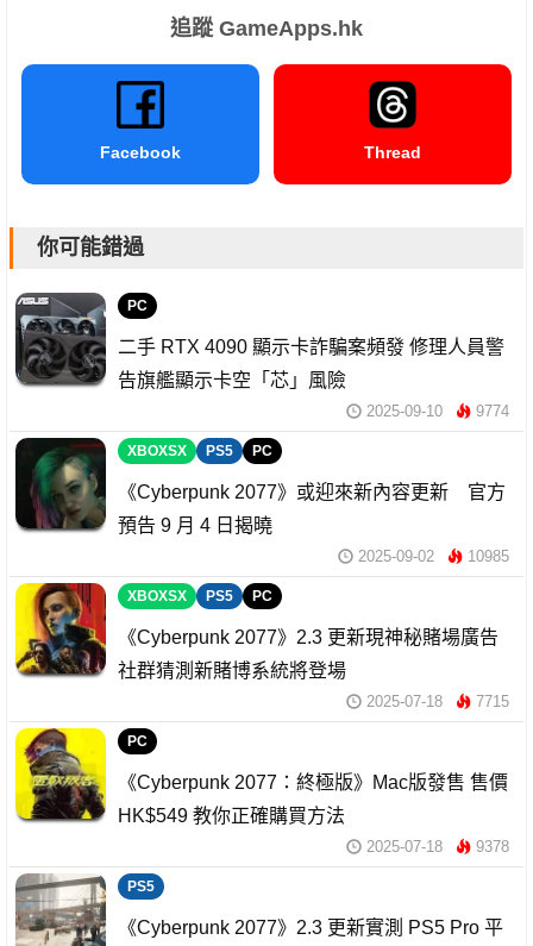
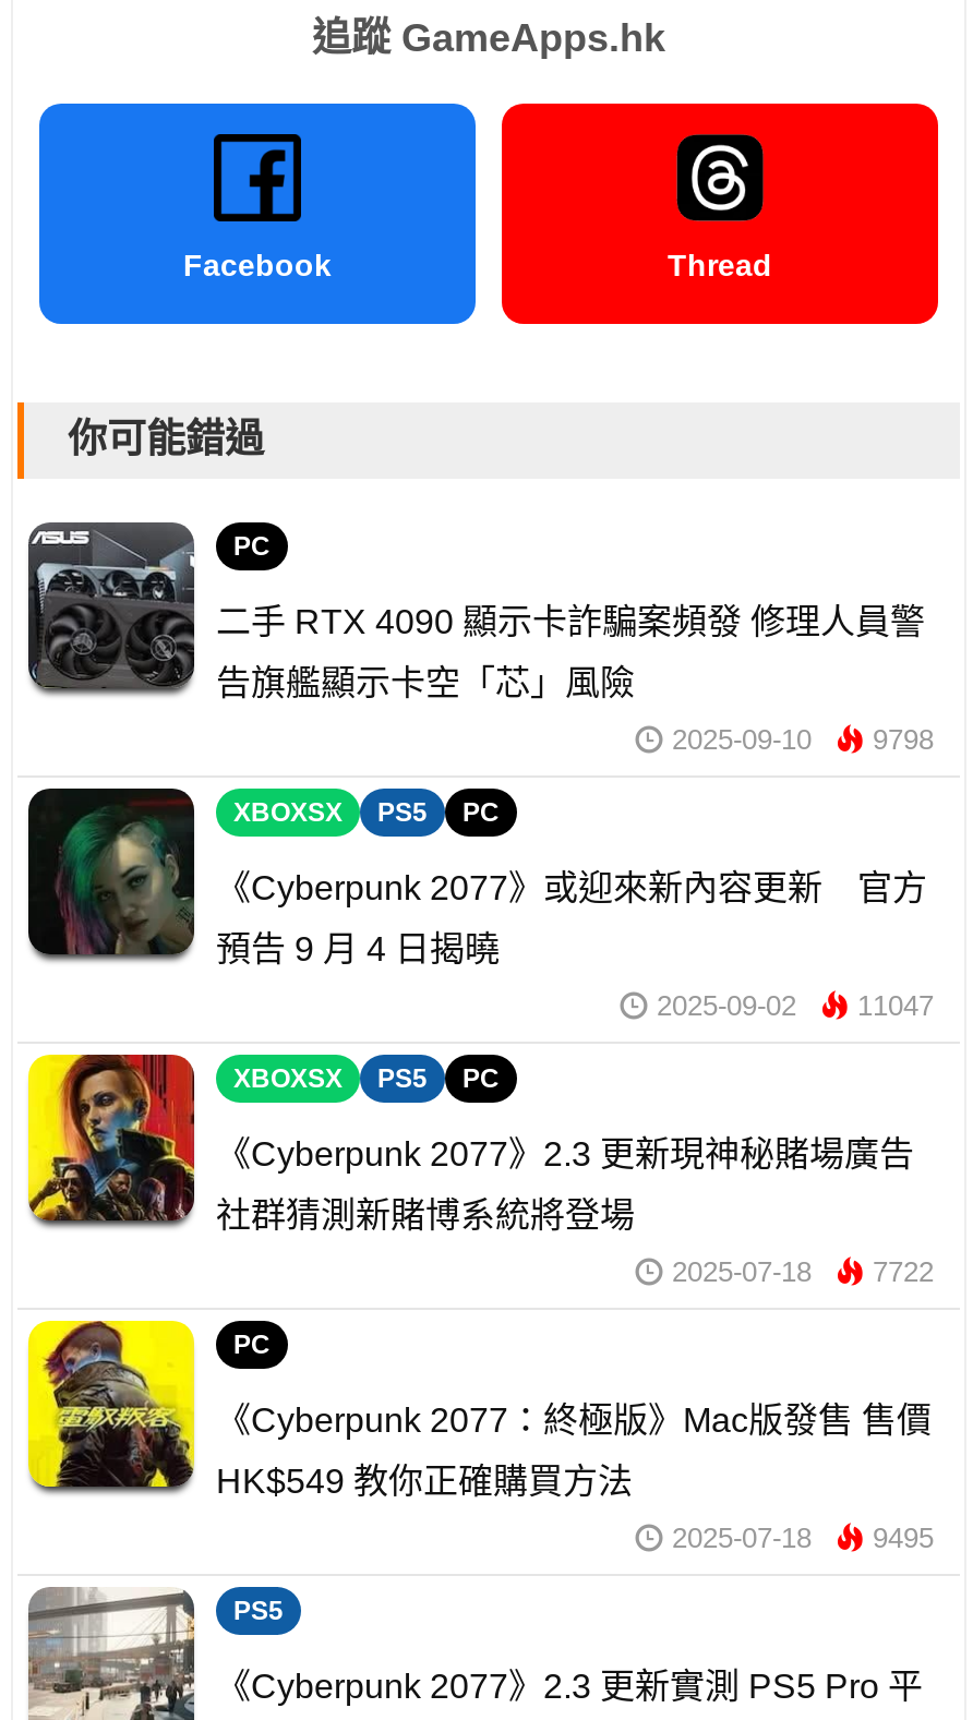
- 2025-09-10 9774
+ 2025-09-10 9798

- 2025-09-02 10985
+ 2025-09-02 11047

- 2025-07-18 7715
+ 2025-07-18 7722

- 2025-07-18 9378
+ 2025-07-18 9495
